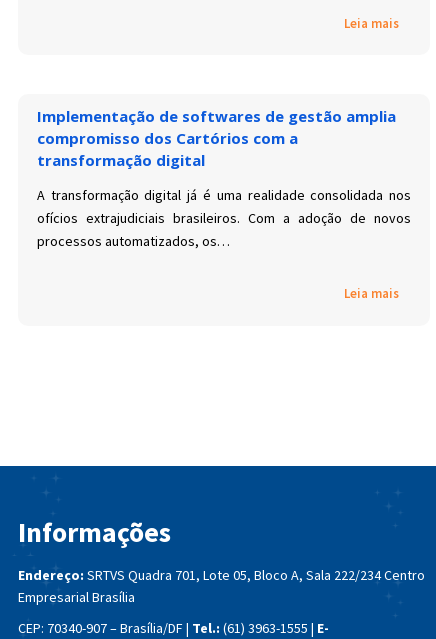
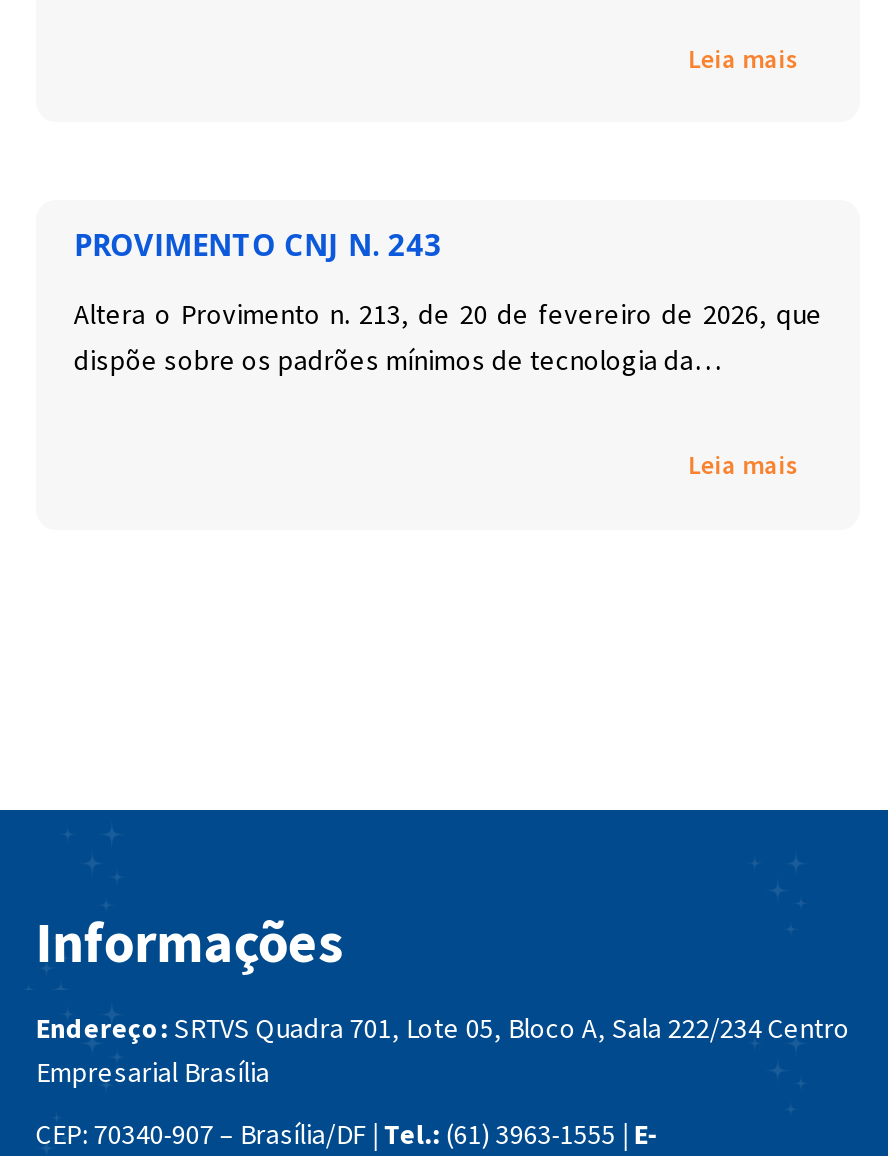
- Implementação de softwares de gestão amplia
- compromisso dos Cartórios com a
- transformação digital
+ PROVIMENTO CNJ N. 243

- A transformação digital já é uma realidade consolidada nos
- ofícios extrajudiciais brasileiros. Com a adoção de novos
- processos automatizados, os…
+ Altera o Provimento n. 213, de 20 de fevereiro de 2026, que
+ dispõe sobre os padrões mínimos de tecnologia da…
